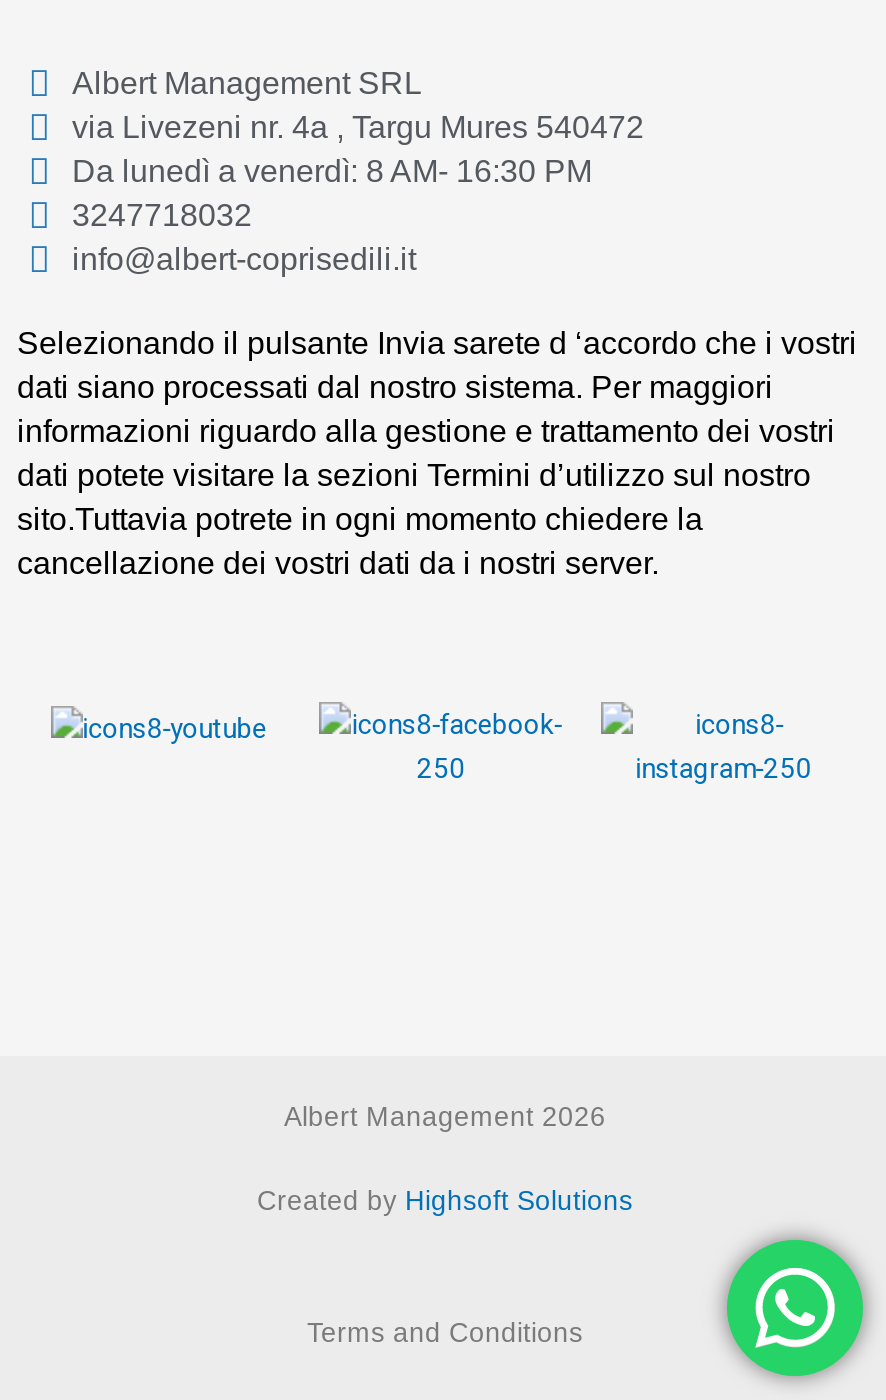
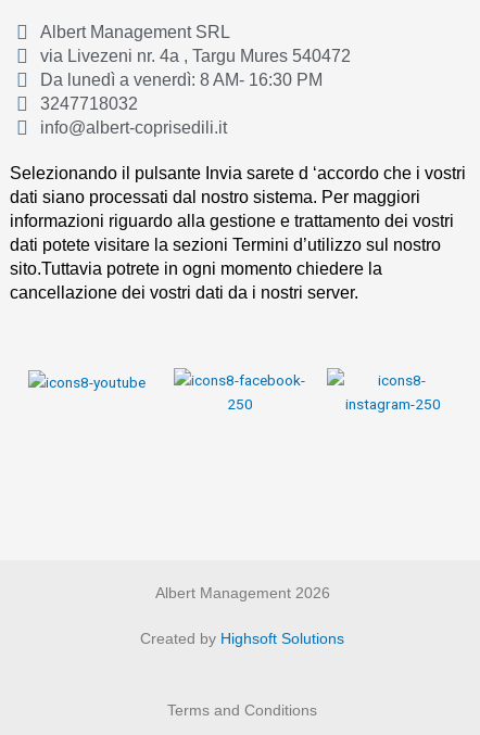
- [image]
